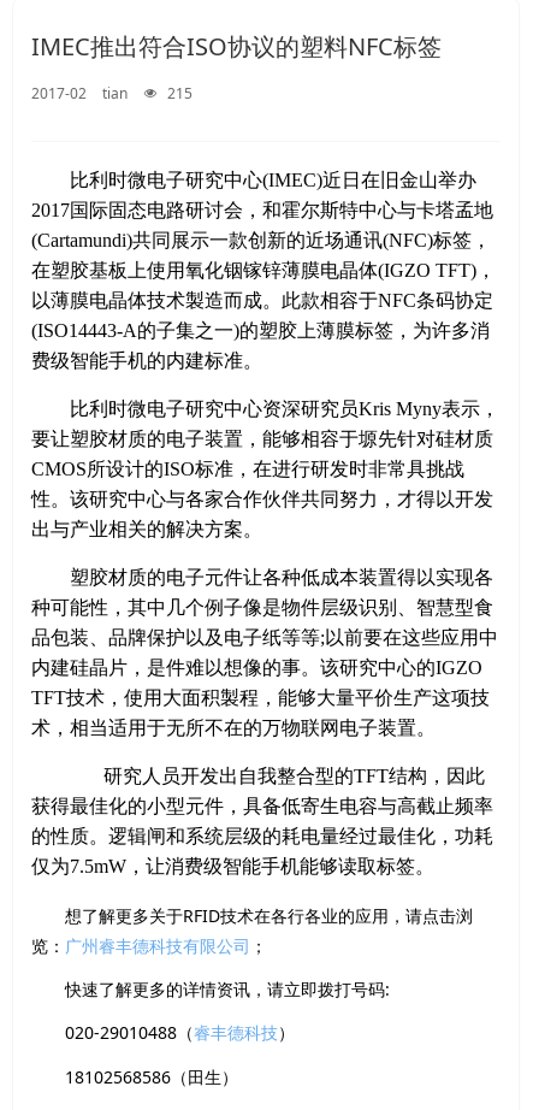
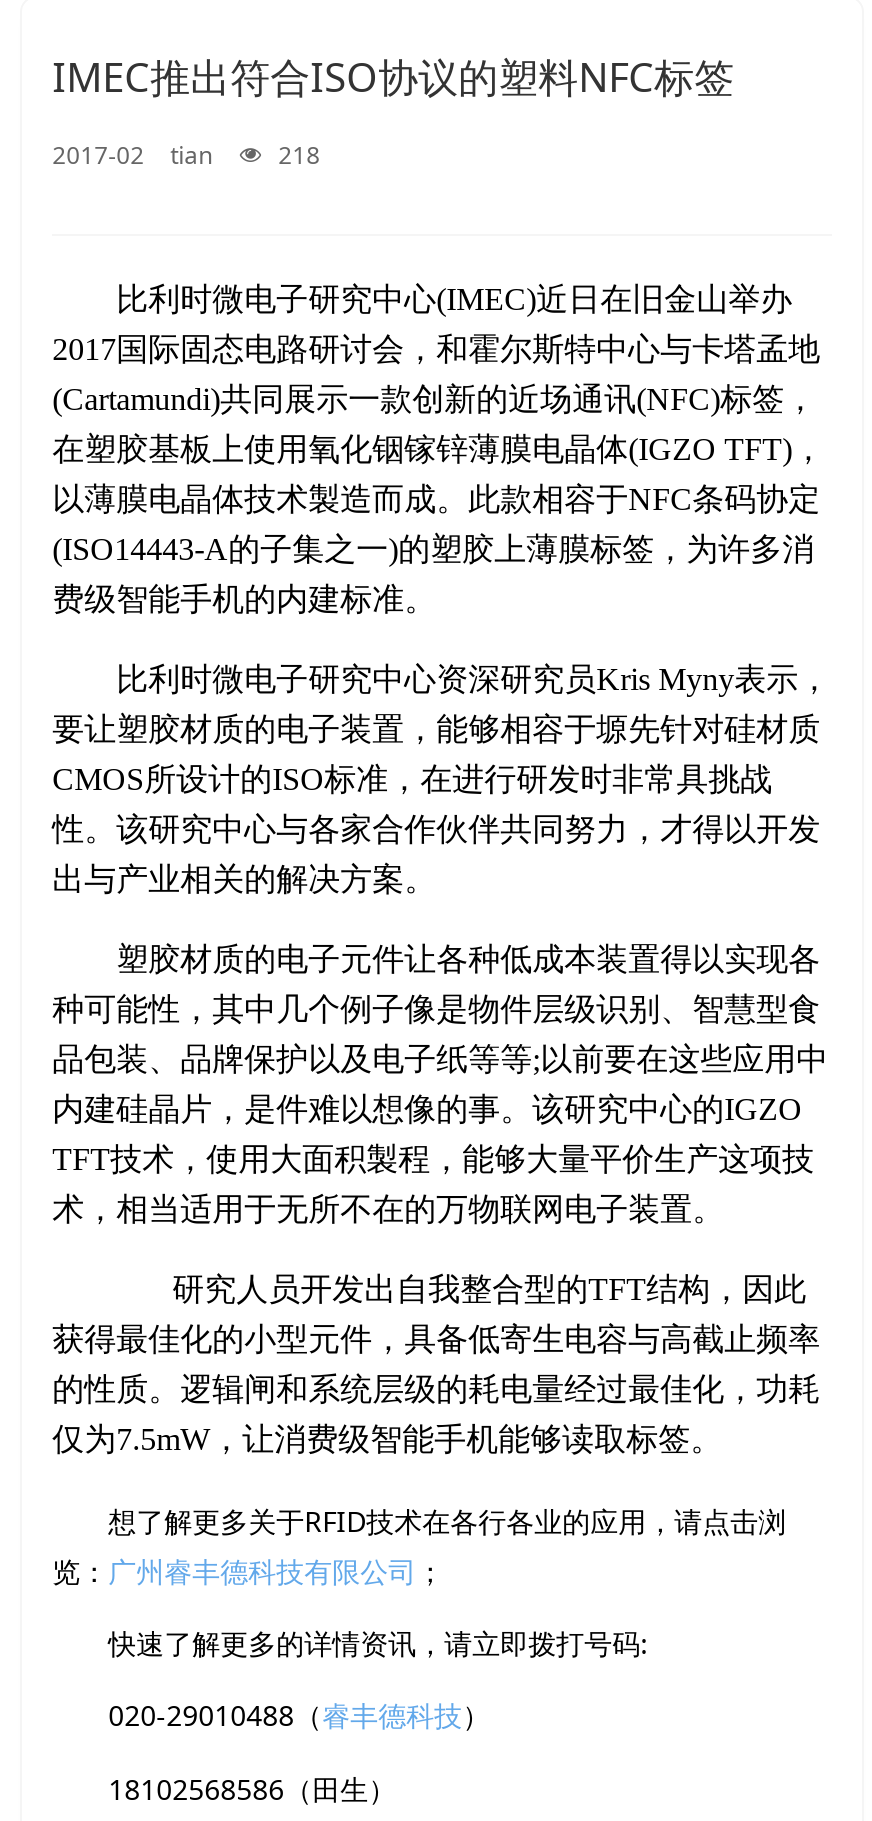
- 2017-02 tian 215
+ 2017-02 tian 218
